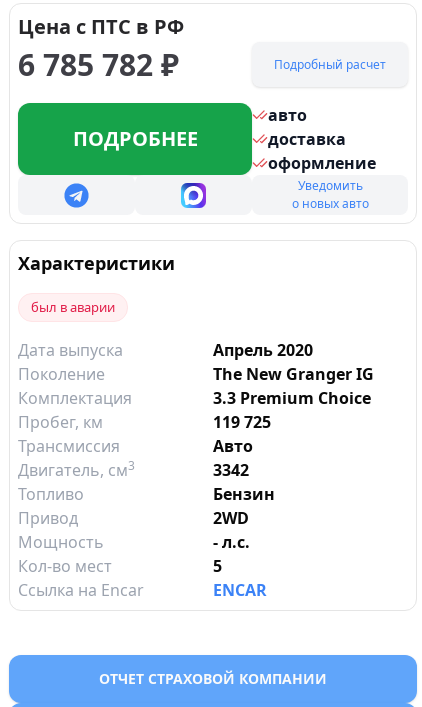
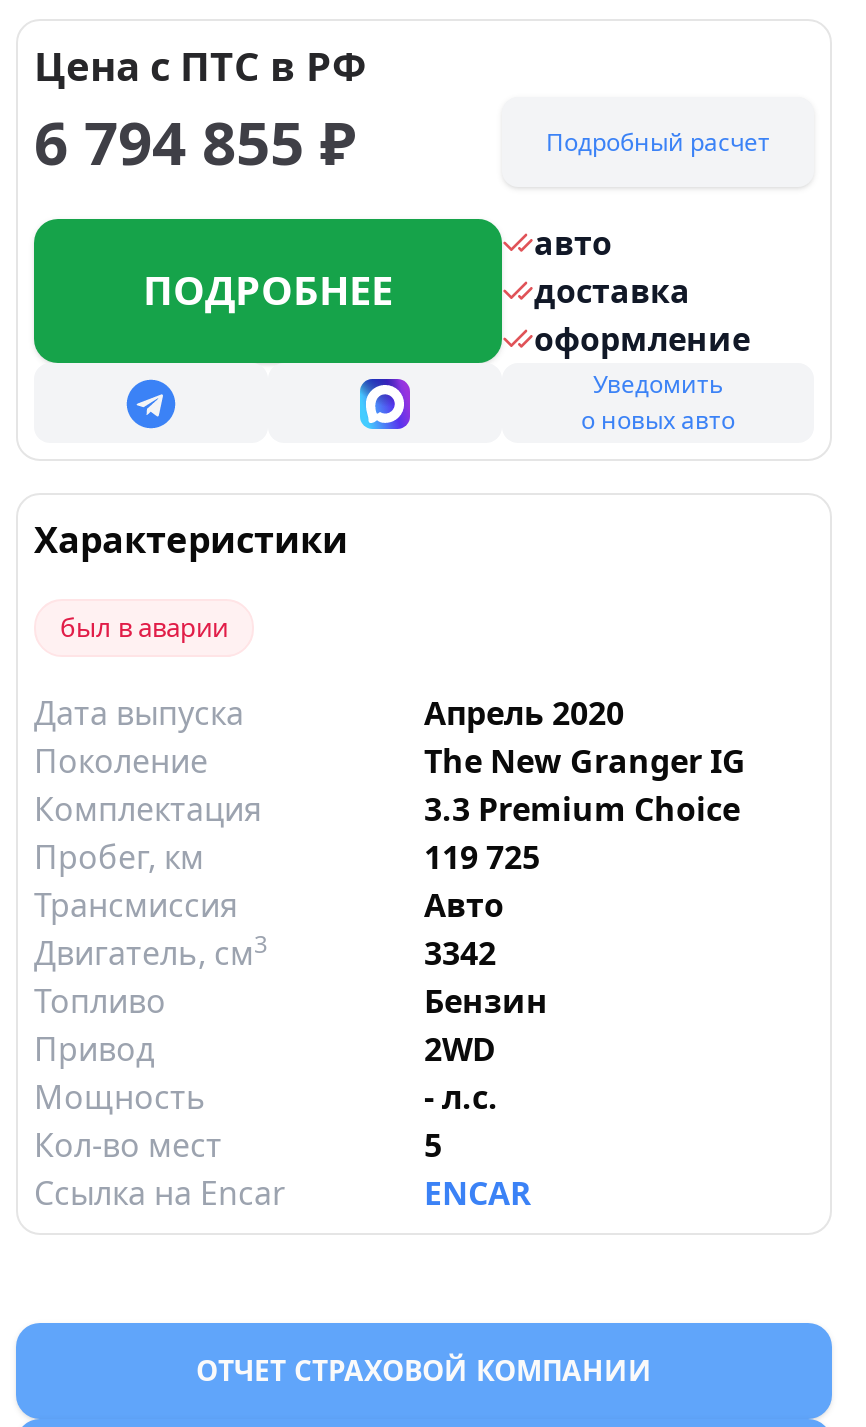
- 6 785 782 ₽
+ 6 794 855 ₽
